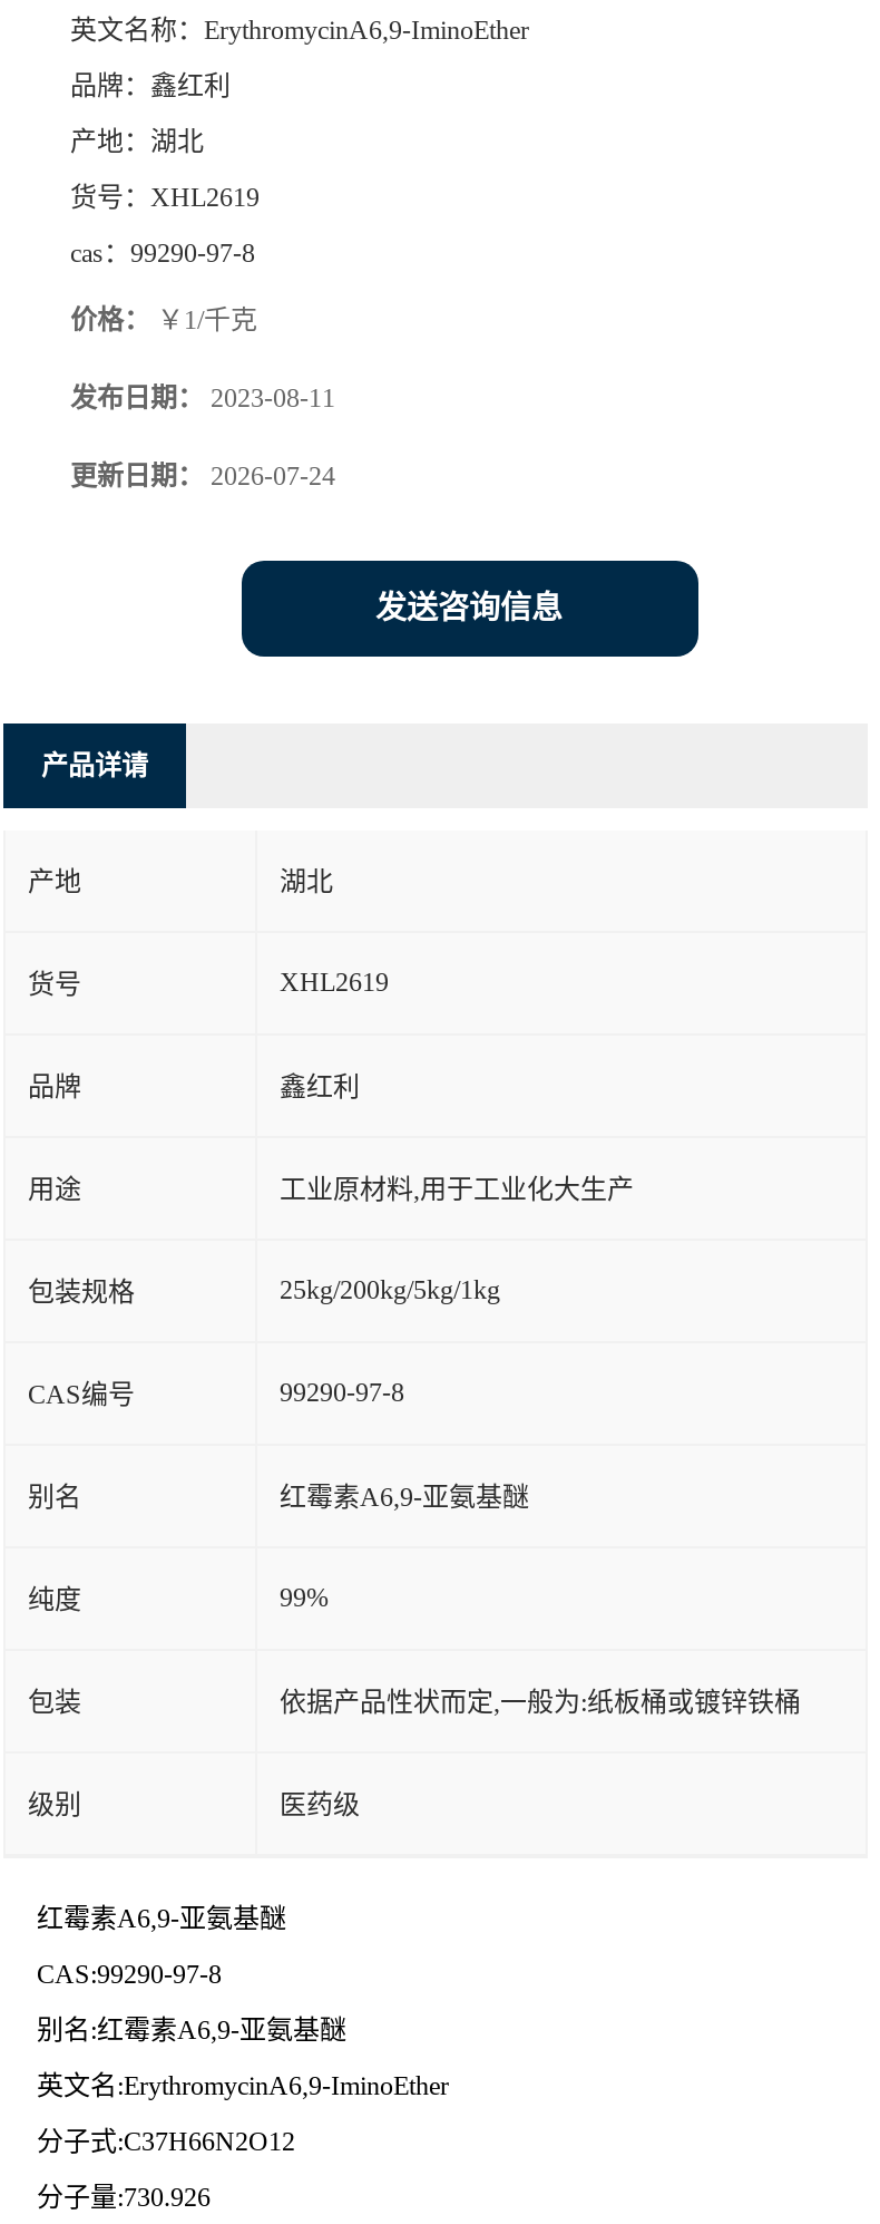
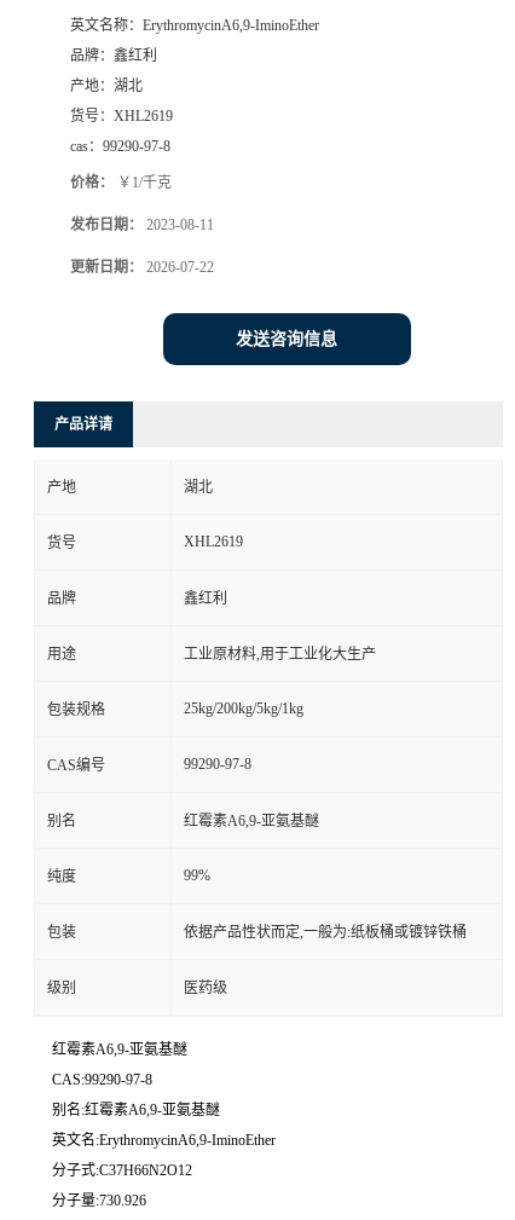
- 更新日期：2026-07-24
+ 更新日期：2026-07-22
